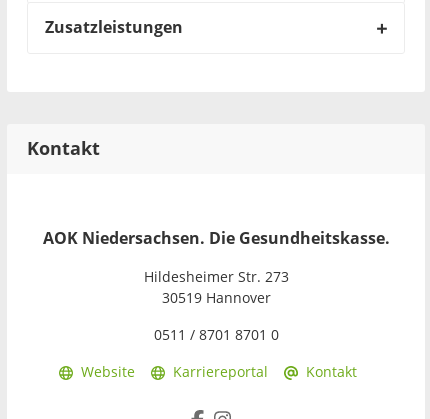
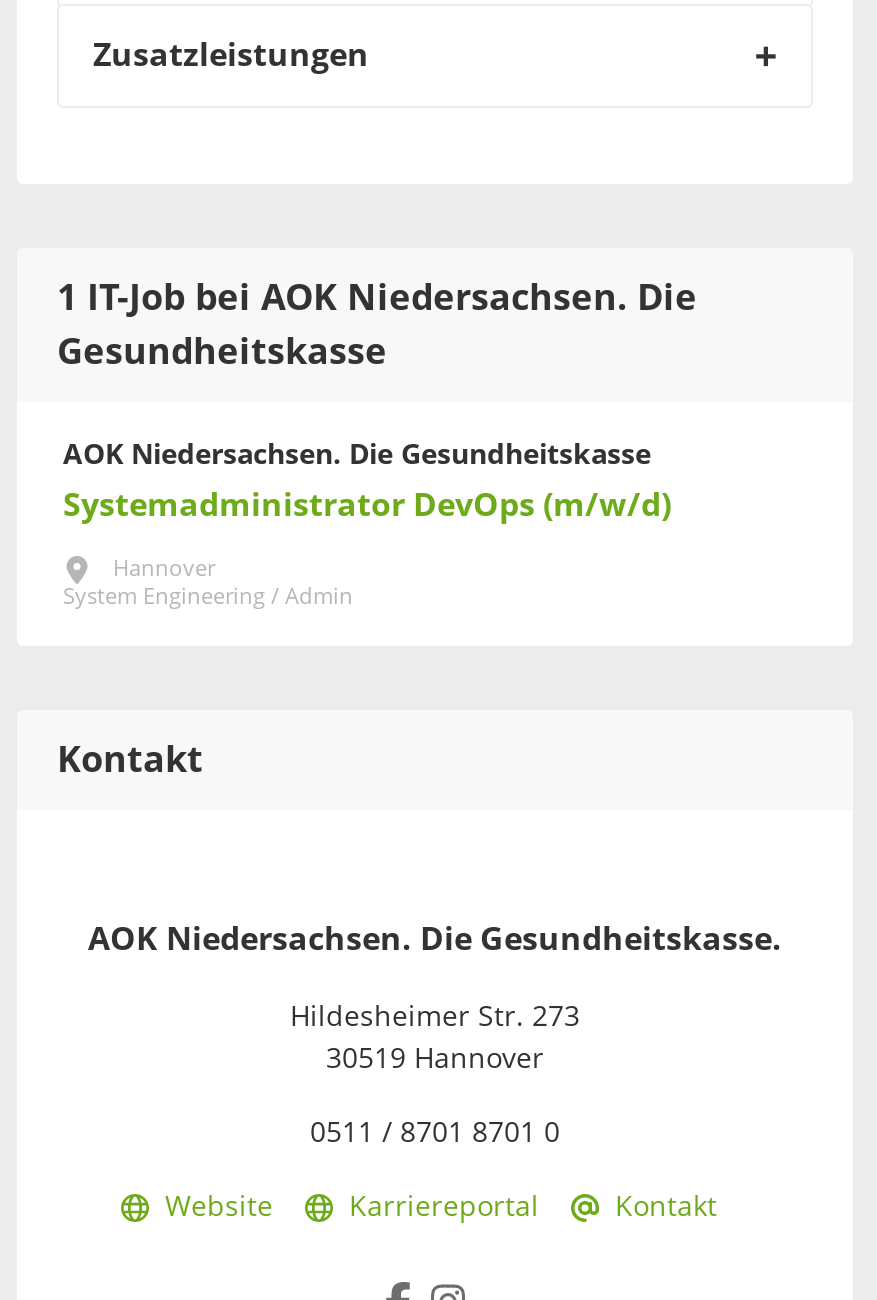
+ 1 IT-Job bei AOK Niedersachsen. Die
+ Gesundheitskasse
+ AOK Niedersachsen. Die Gesundheitskasse
+ Systemadministrator DevOps (m/w/d)
+ Hannover
+ System Engineering / Admin
